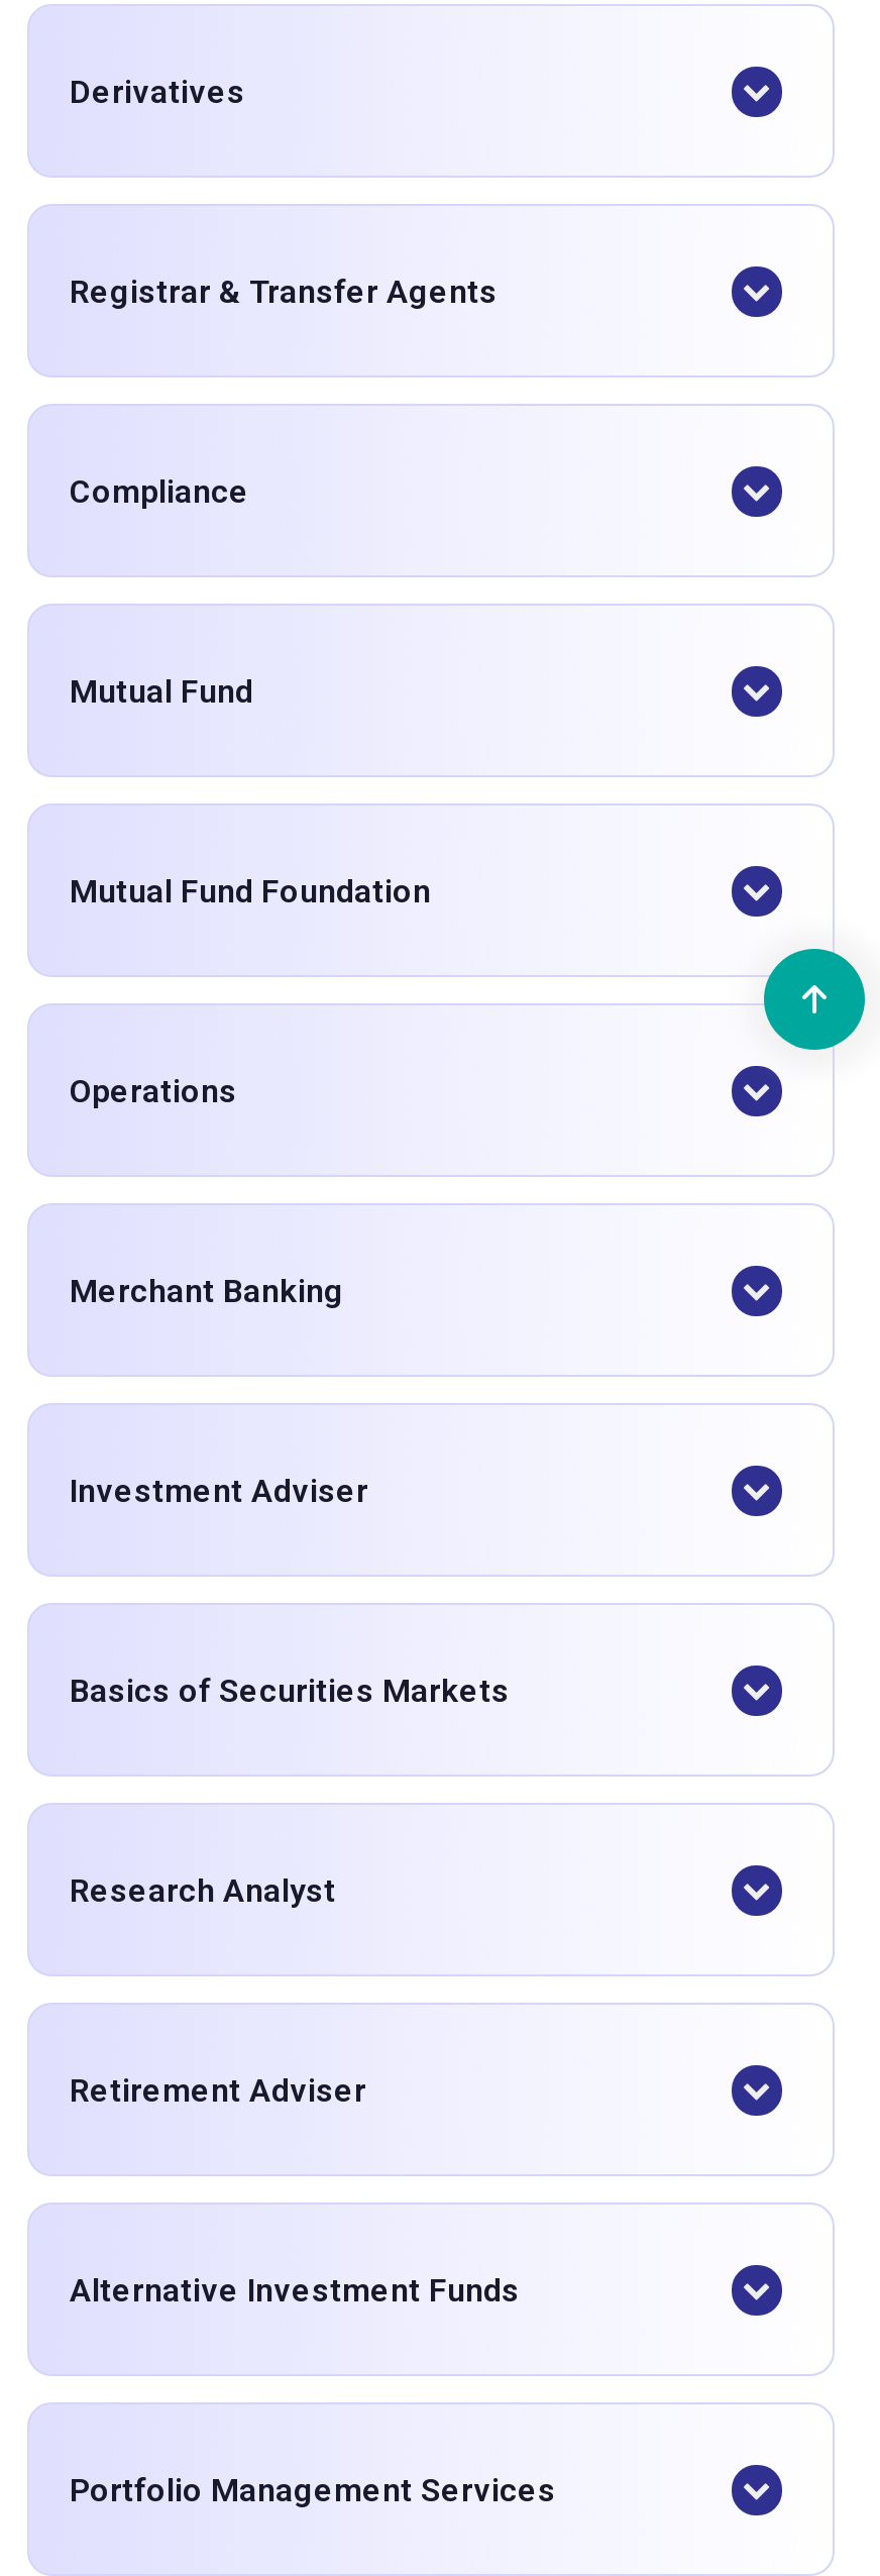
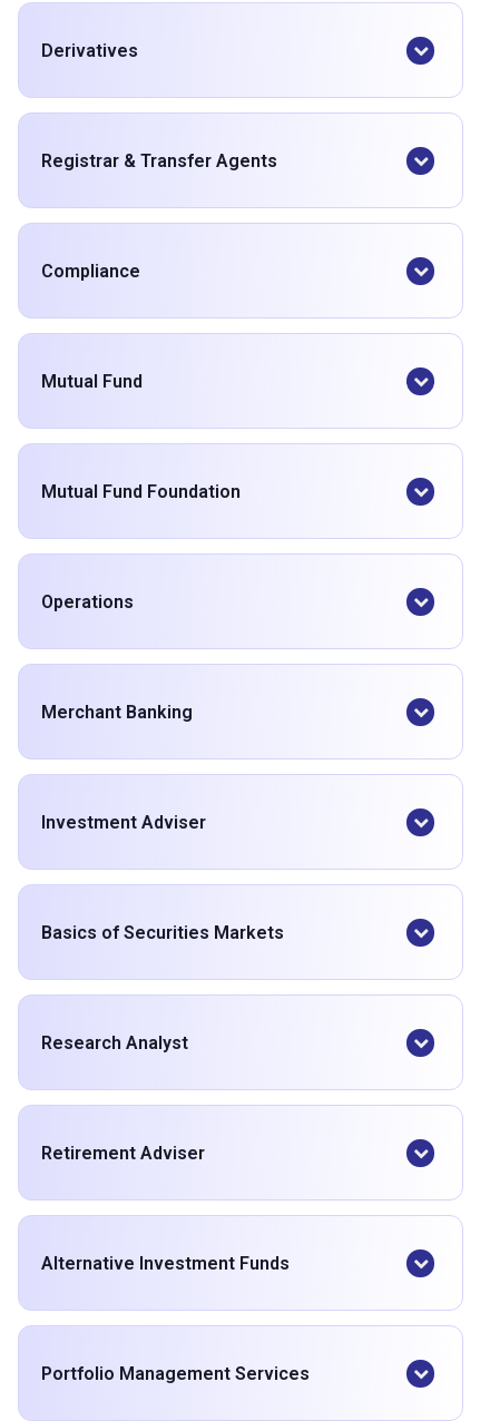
- [image]
